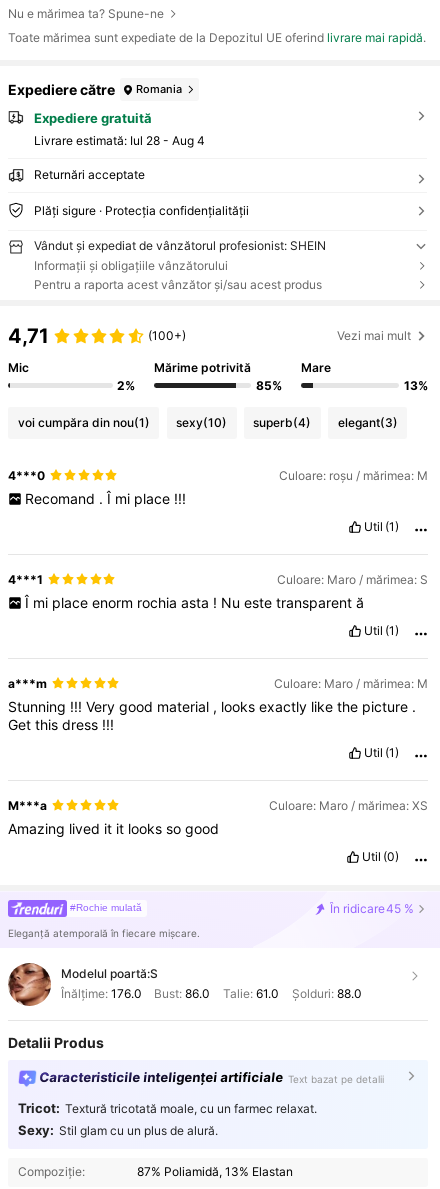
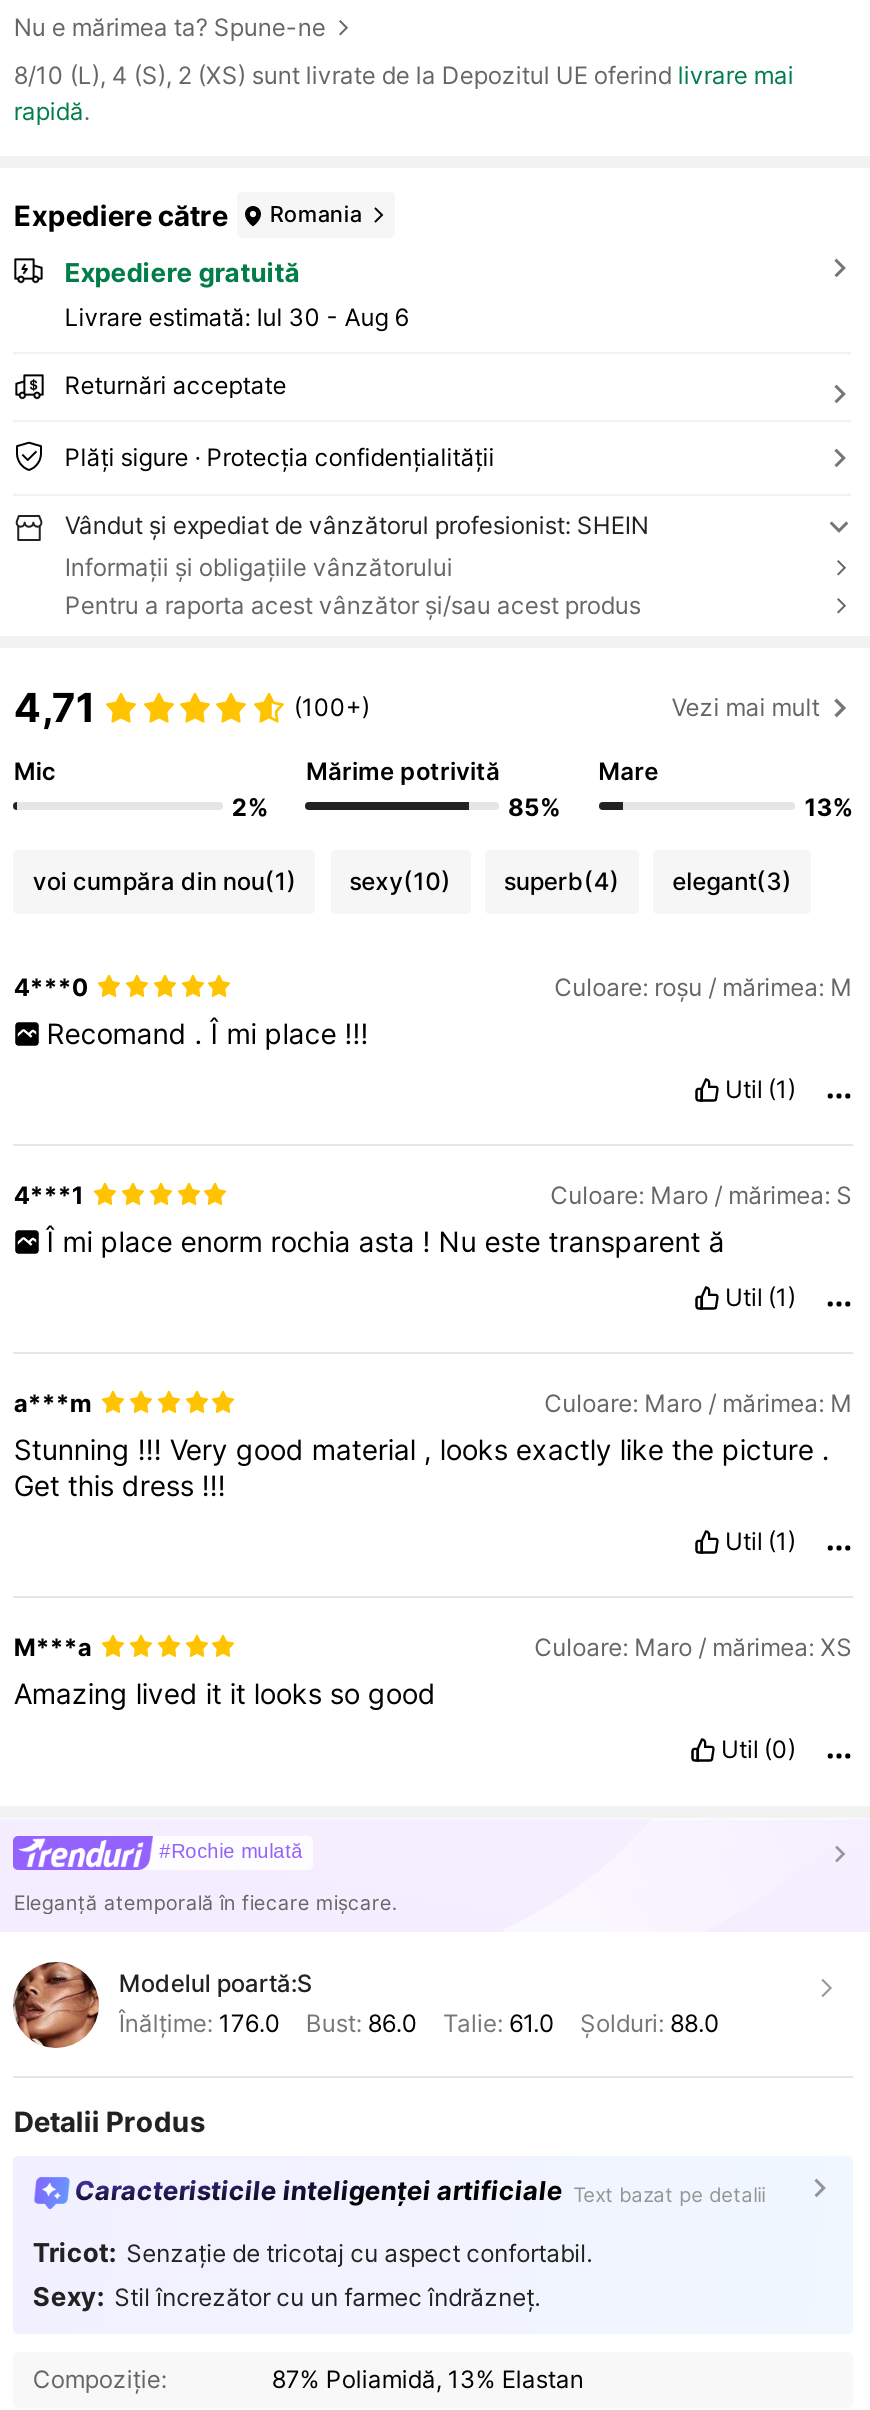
- Toate mărimea sunt expediate de la Depozitul UE oferind livrare mai rapidă.
+ 8/10 (L), 4 (S), 2 (XS) sunt livrate de la Depozitul UE oferind livrare mai
+ rapidă.

- Livrare estimată: Iul 28 - Aug 4
+ Livrare estimată: Iul 30 - Aug 6

- În ridicare 45 %

- Tricot: Textură tricotată moale, cu un farmec relaxat.
- Sexy: Stil glam cu un plus de alură.
+ Tricot: Senzație de tricotaj cu aspect confortabil.
+ Sexy: Stil încrezător cu un farmec îndrăzneț.
